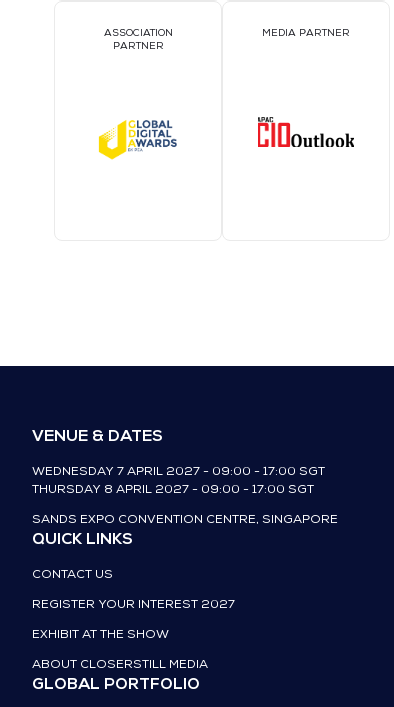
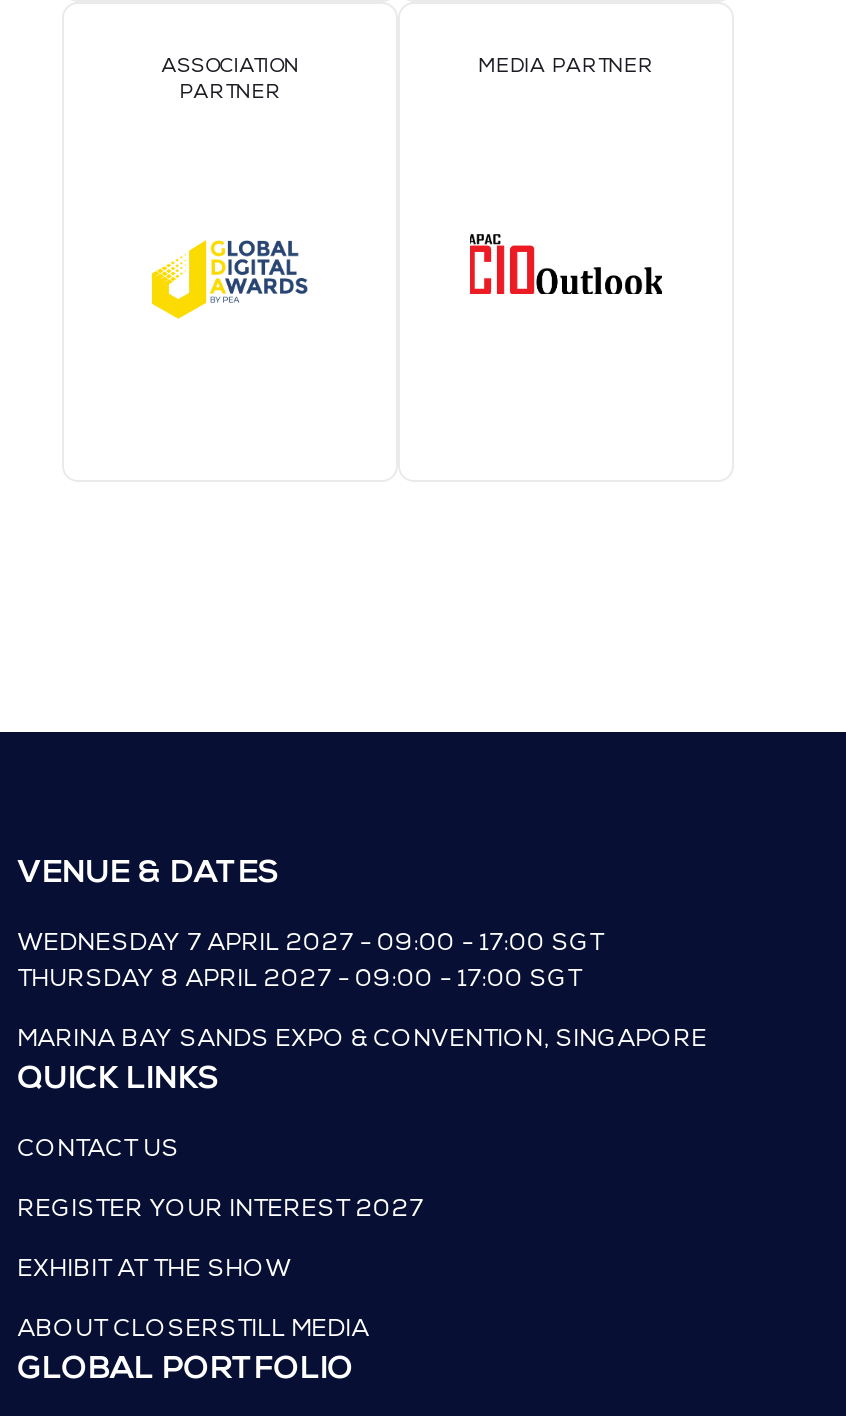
- SANDS EXPO CONVENTION CENTRE, SINGAPORE
+ MARINA BAY SANDS EXPO & CONVENTION, SINGAPORE
